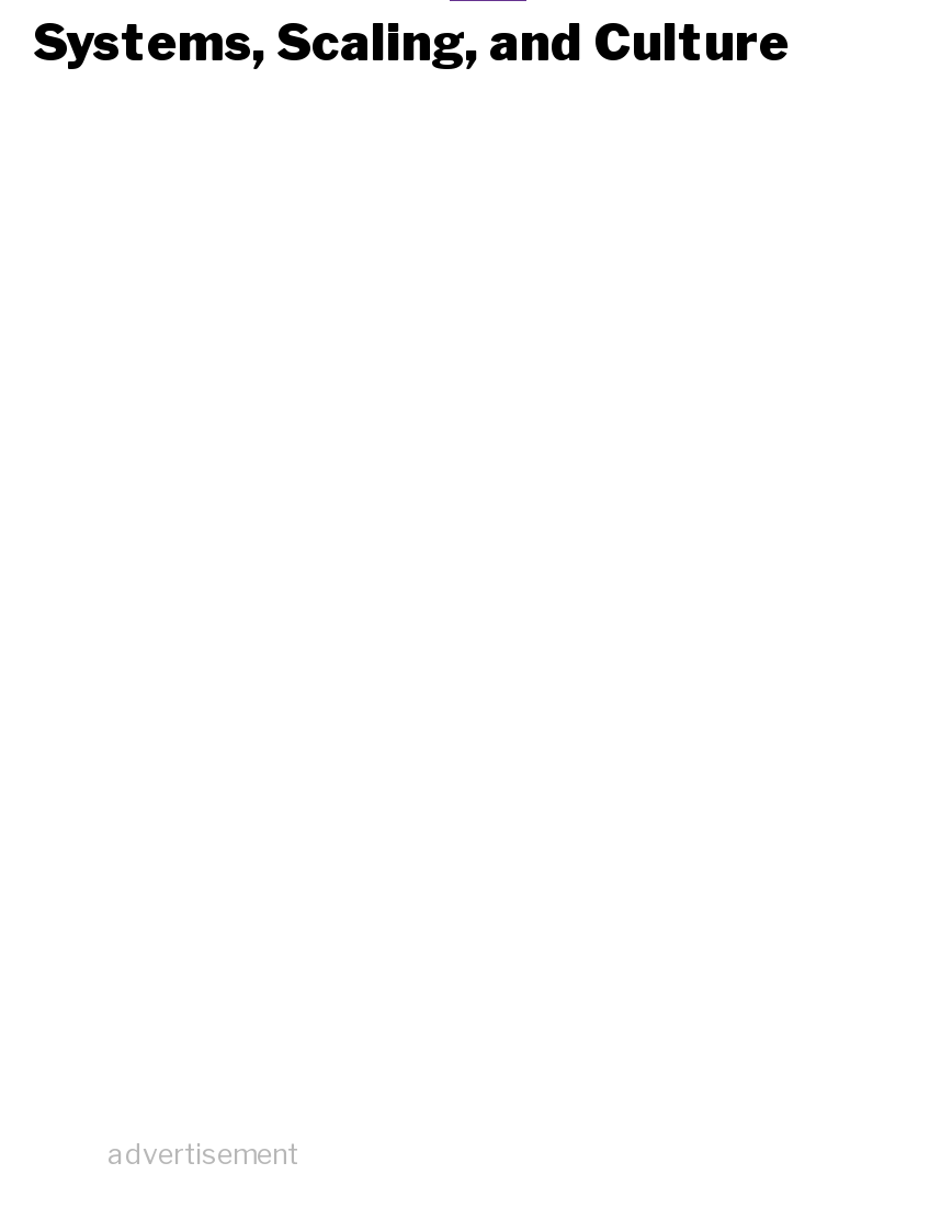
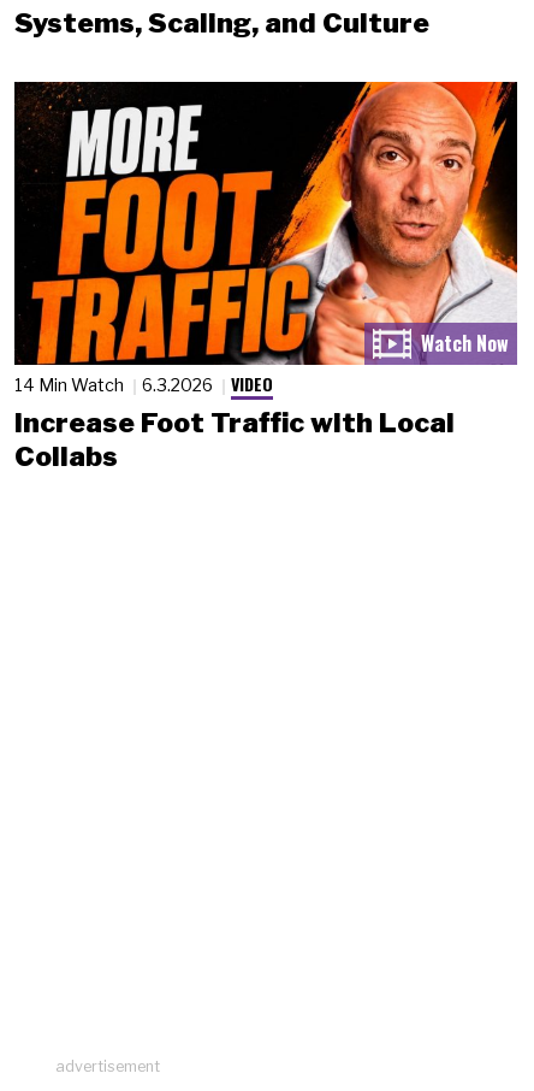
+ [image]
+ 14 Min Watch
+ 6.3.2026
+ VIDEO
+ Increase Foot Traffic with Local
+ Collabs
